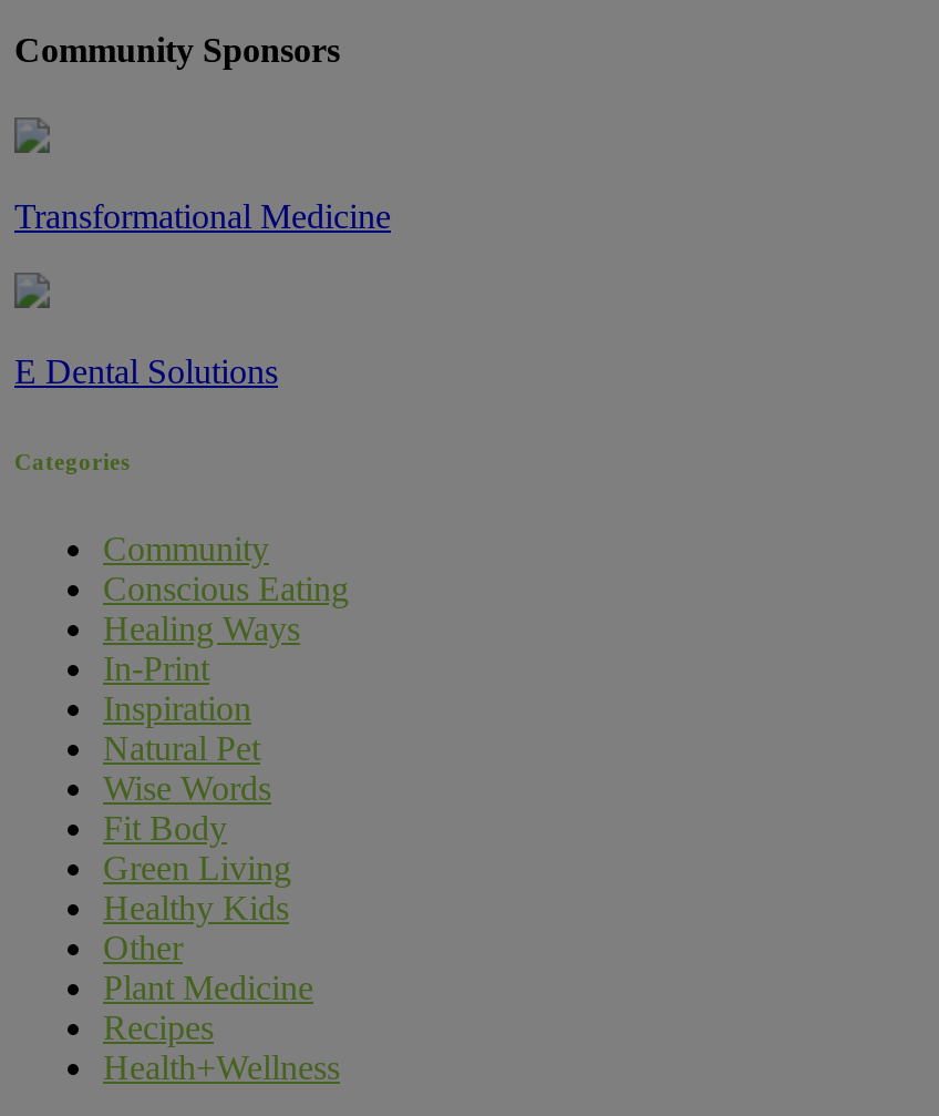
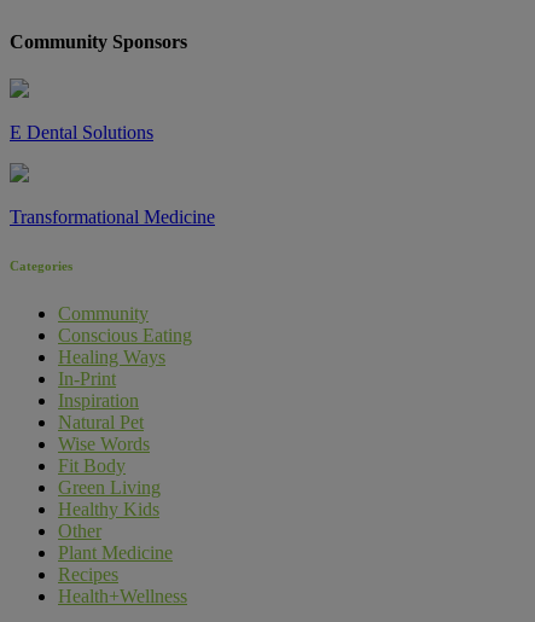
moved down: Transformational Medicine

moved up: E Dental Solutions
